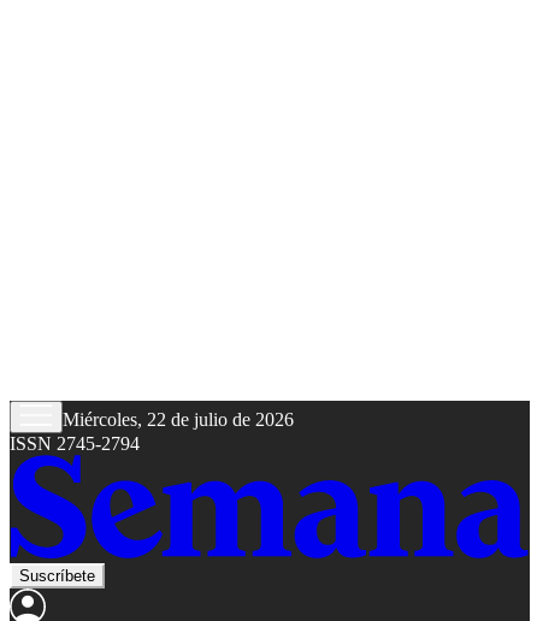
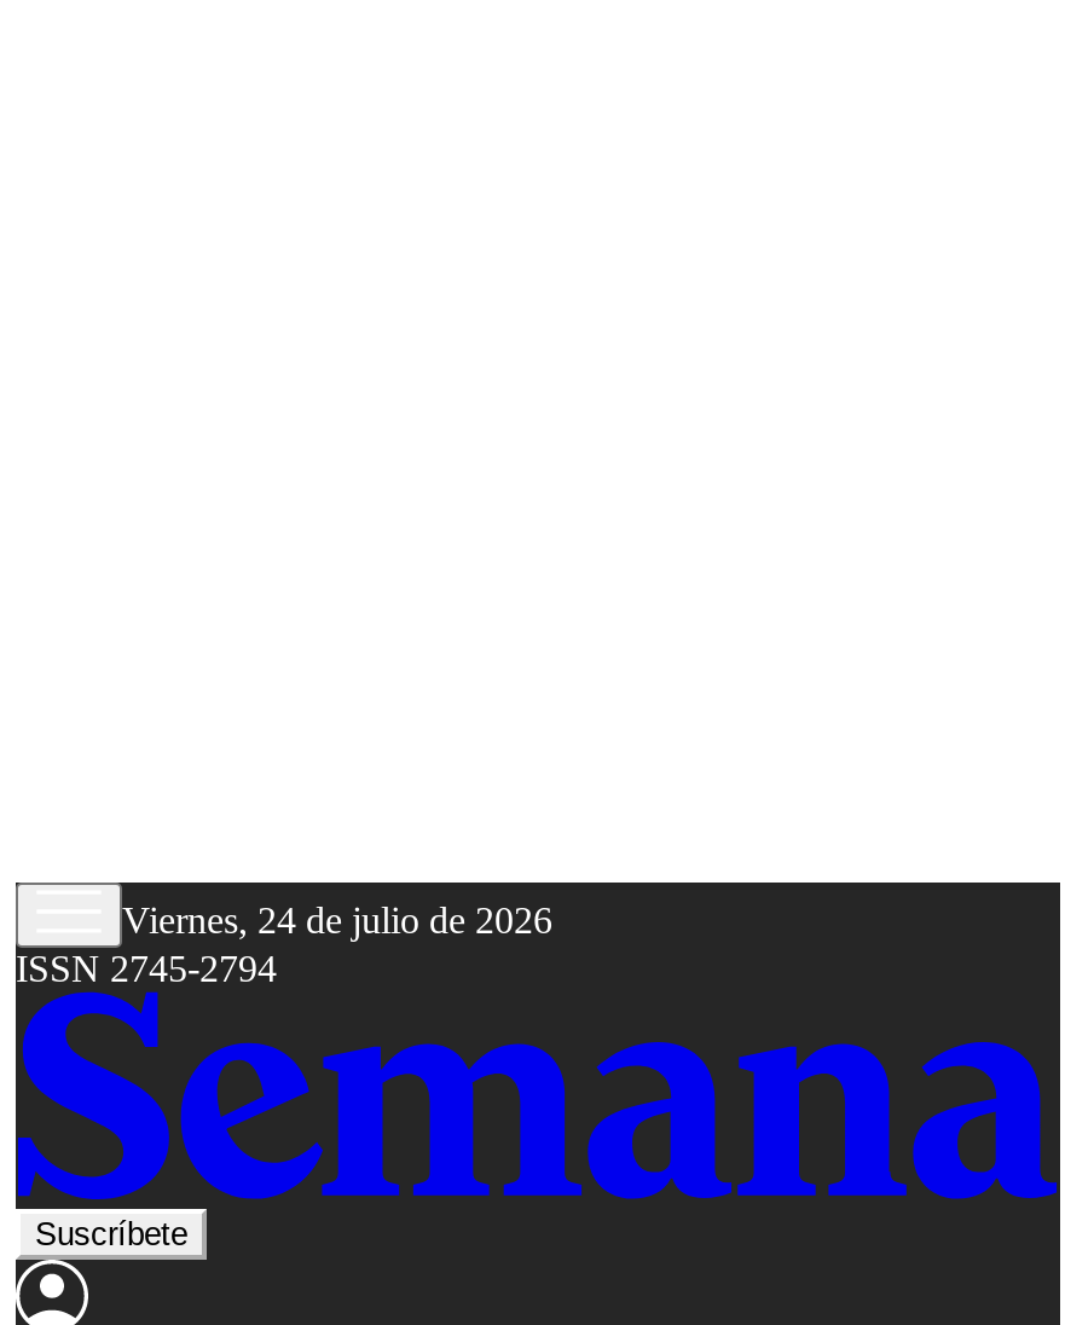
- Miércoles, 22 de julio de 2026
+ Viernes, 24 de julio de 2026
